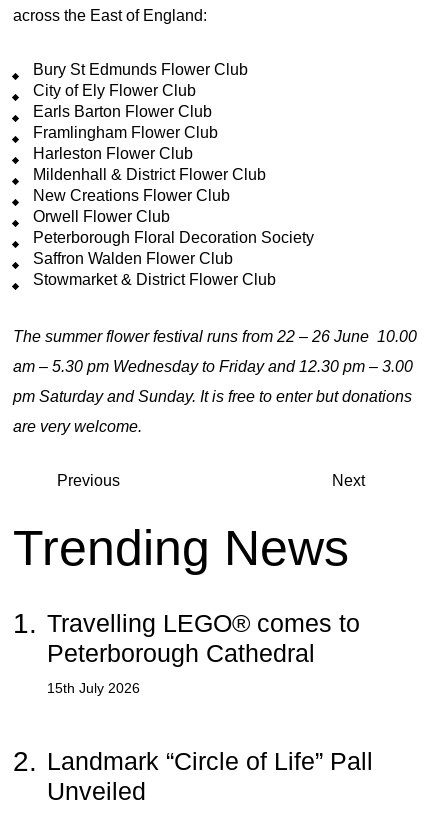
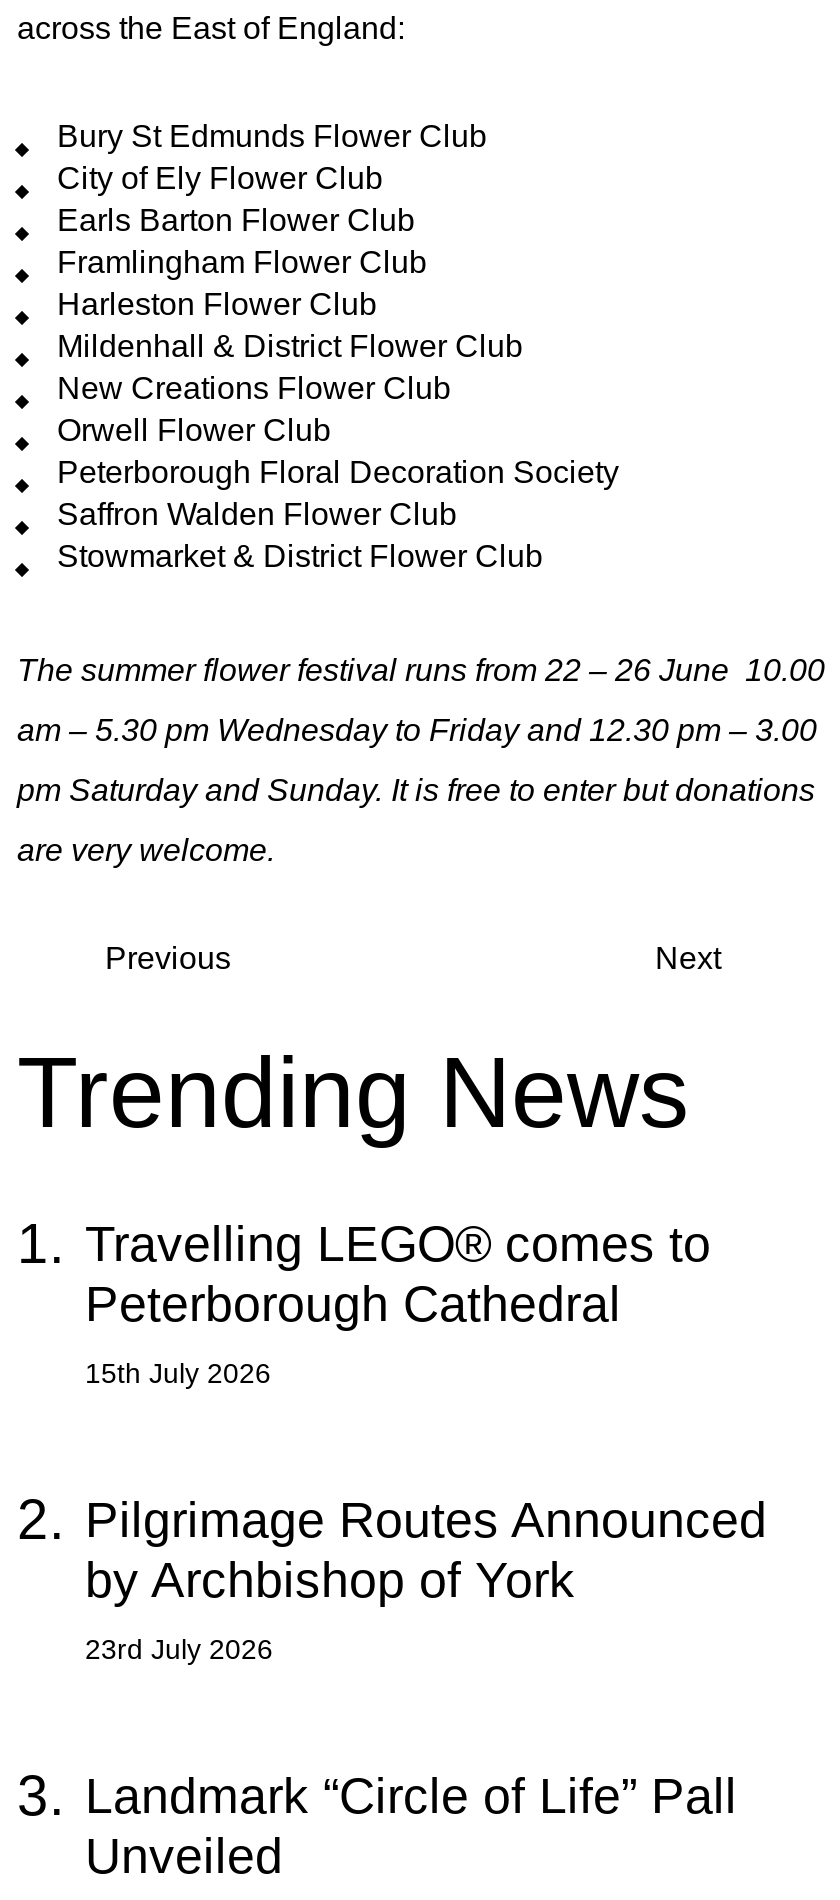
- 2. Landmark “Circle of Life” Pall
+ 2. Pilgrimage Routes Announced
+ by Archbishop of York
+ 23rd July 2026
+ 3. Landmark “Circle of Life” Pall
